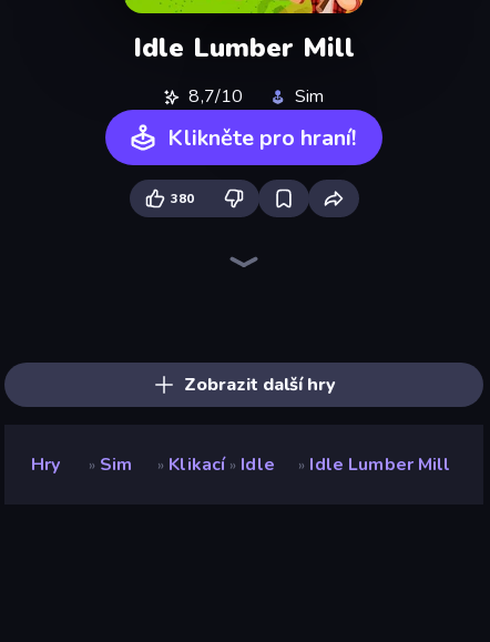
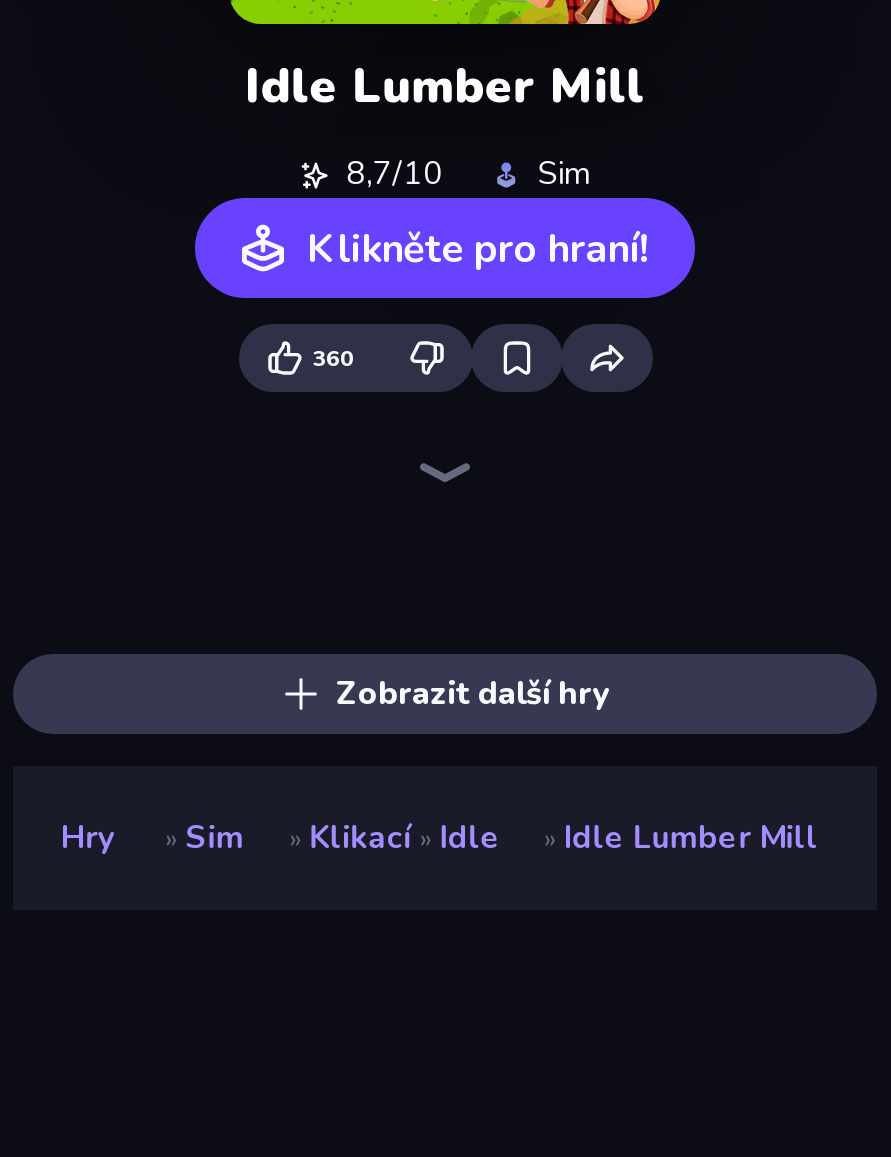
- 380
+ 360
